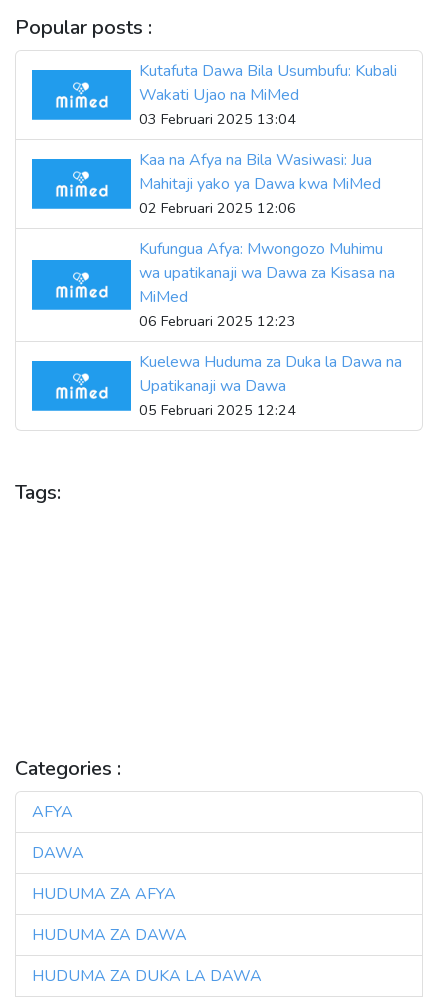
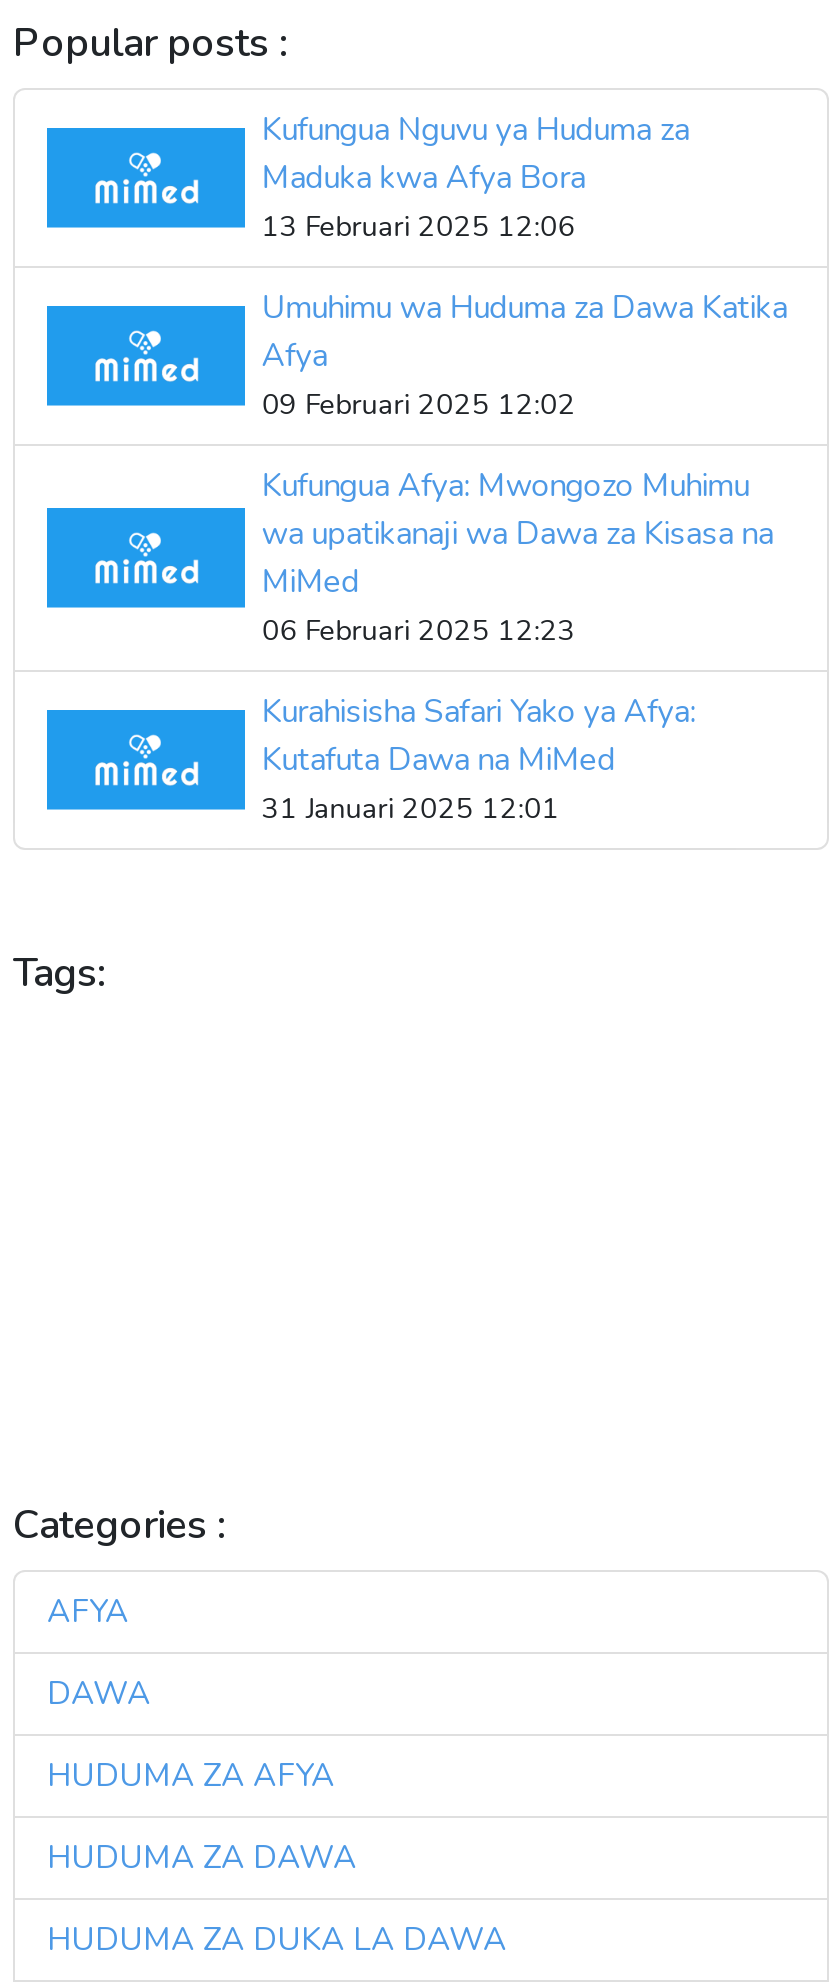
- Kutafuta Dawa Bila Usumbufu: Kubali
- Wakati Ujao na MiMed
- 03 Februari 2025 13:04
+ Kufungua Nguvu ya Huduma za
+ Maduka kwa Afya Bora
+ 13 Februari 2025 12:06

- Kaa na Afya na Bila Wasiwasi: Jua
- Mahitaji yako ya Dawa kwa MiMed
- 02 Februari 2025 12:06
+ Umuhimu wa Huduma za Dawa Katika
+ Afya
+ 09 Februari 2025 12:02

- Kuelewa Huduma za Duka la Dawa na
- Upatikanaji wa Dawa
- 05 Februari 2025 12:24
+ Kurahisisha Safari Yako ya Afya:
+ Kutafuta Dawa na MiMed
+ 31 Januari 2025 12:01
